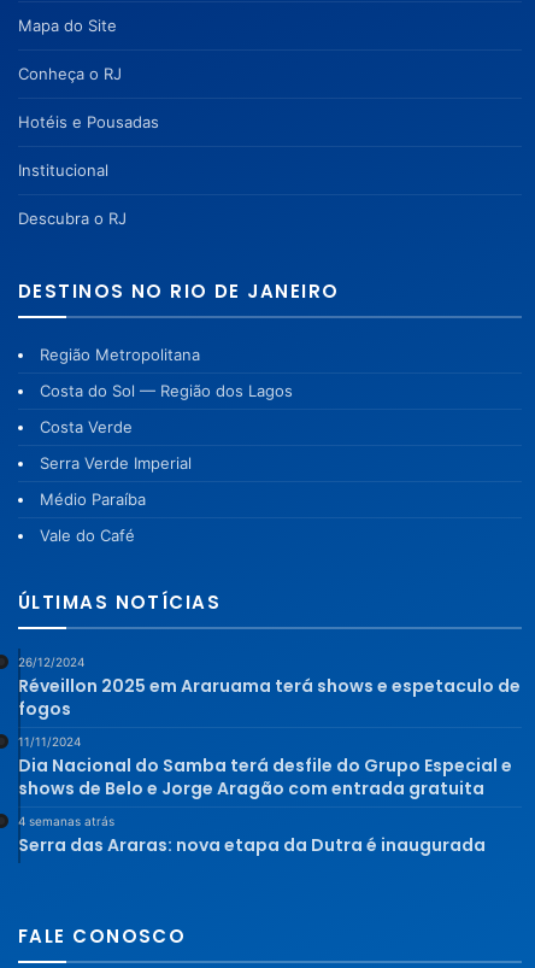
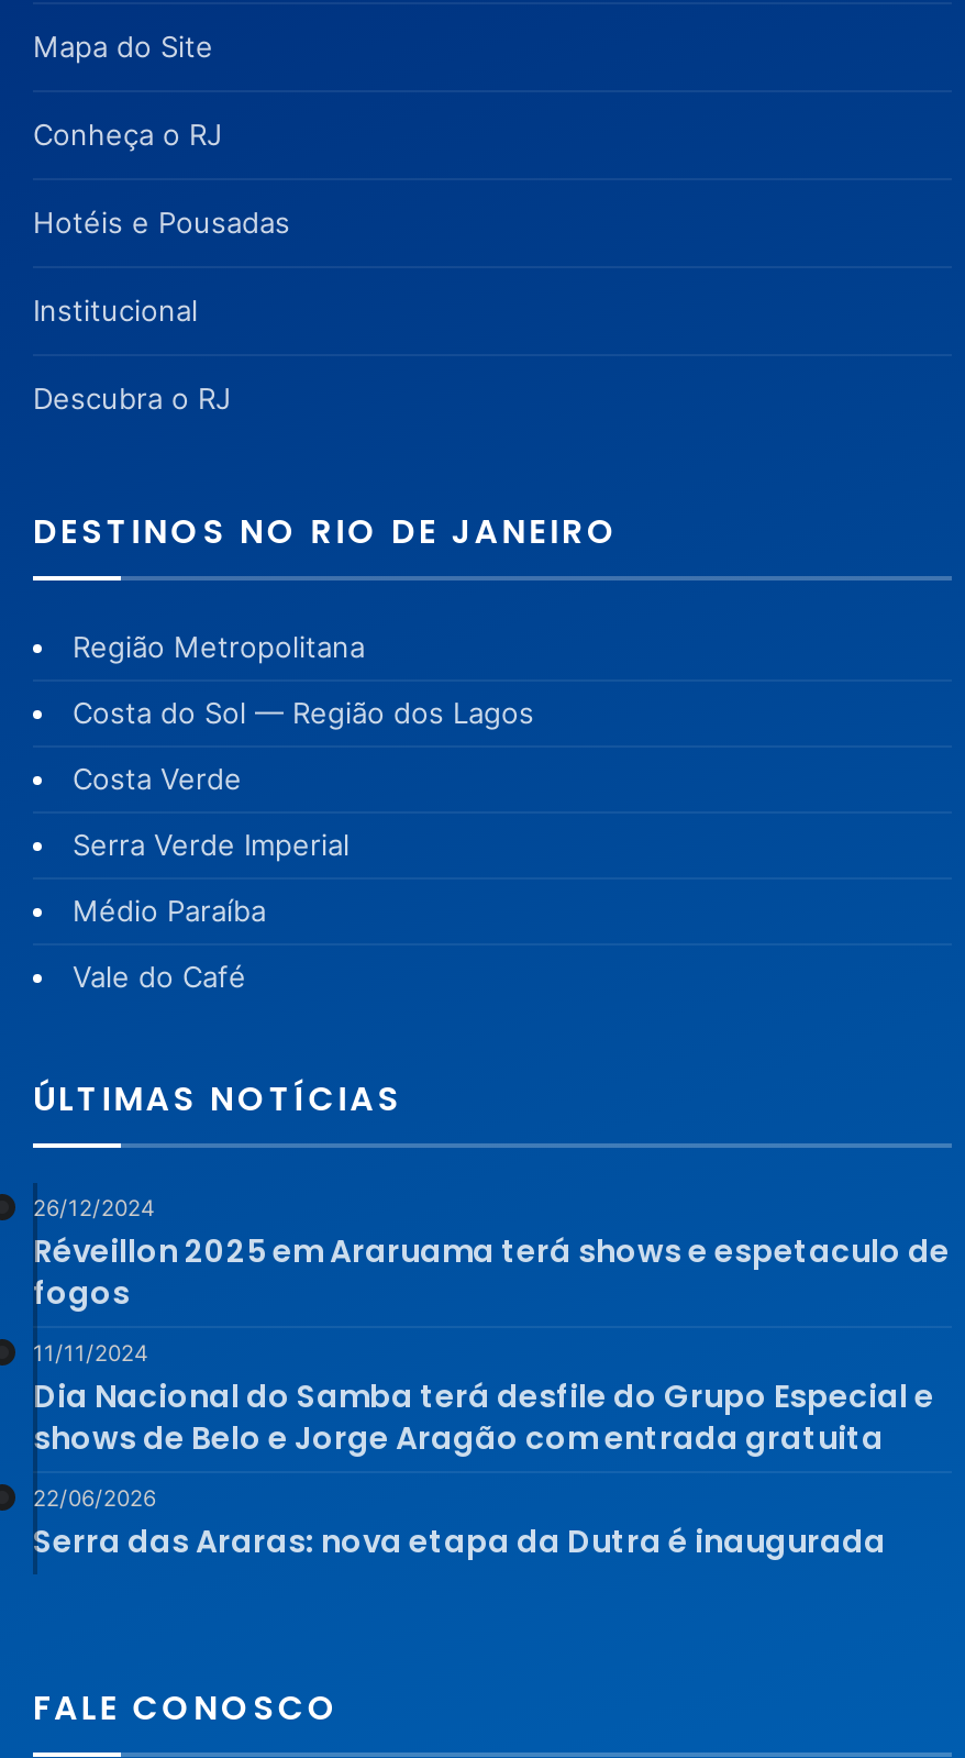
- 4 semanas atrás
+ 22/06/2026
